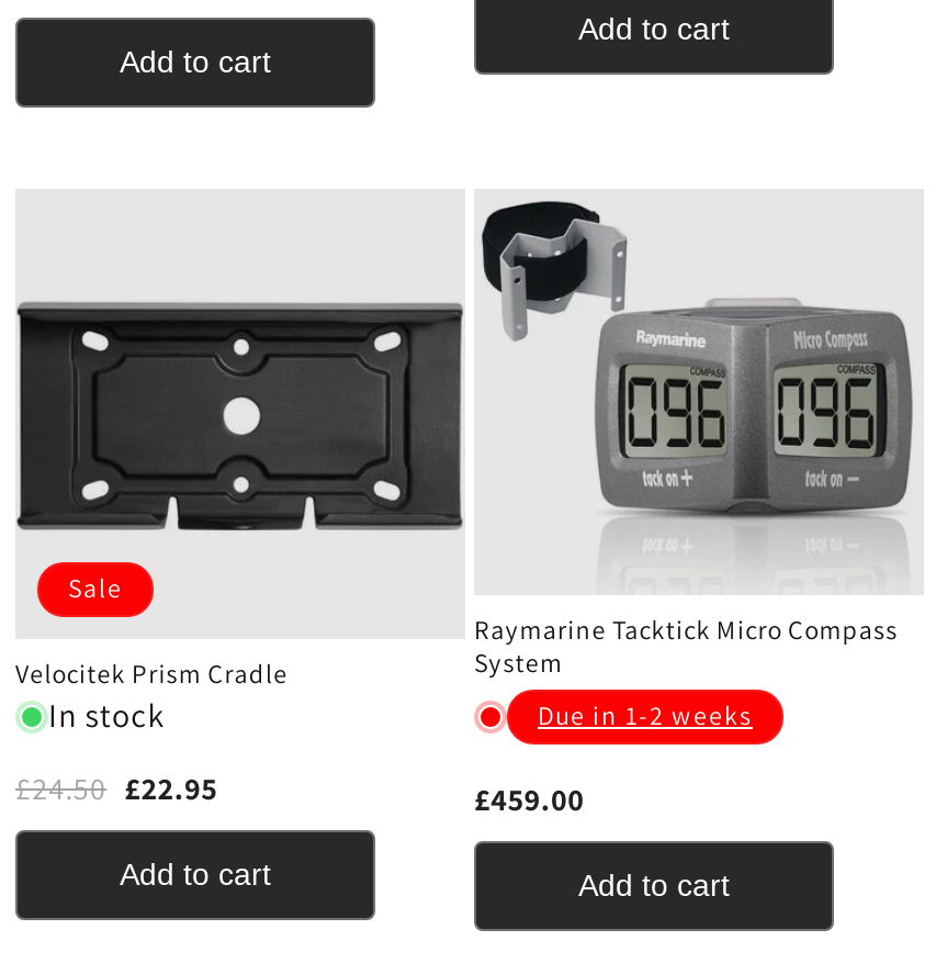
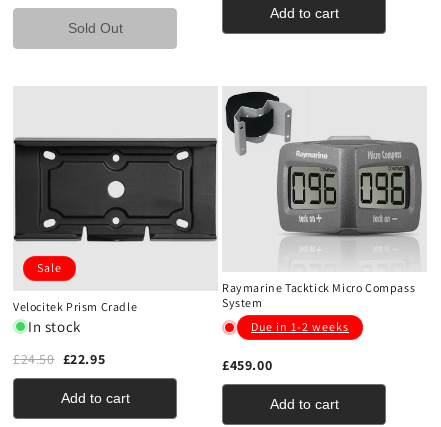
- Add to cart
+ Sold Out
